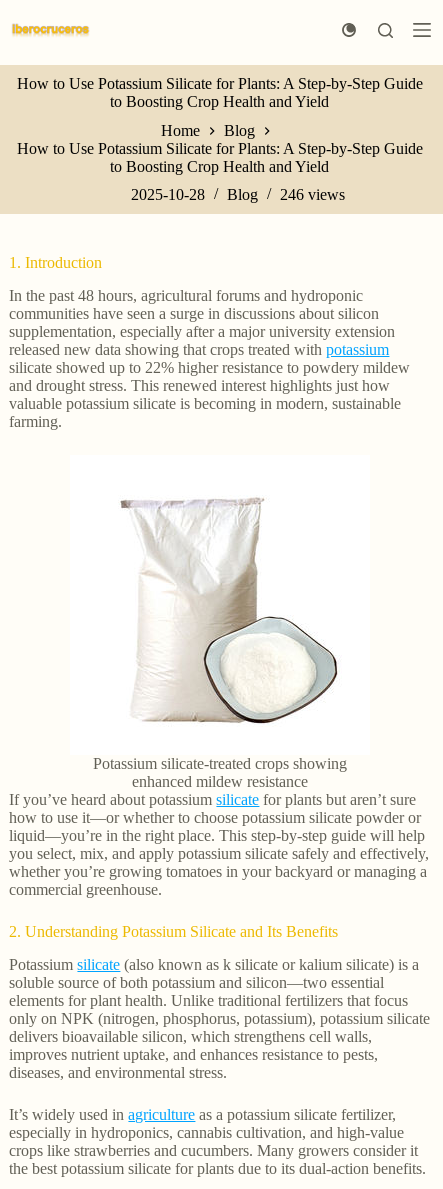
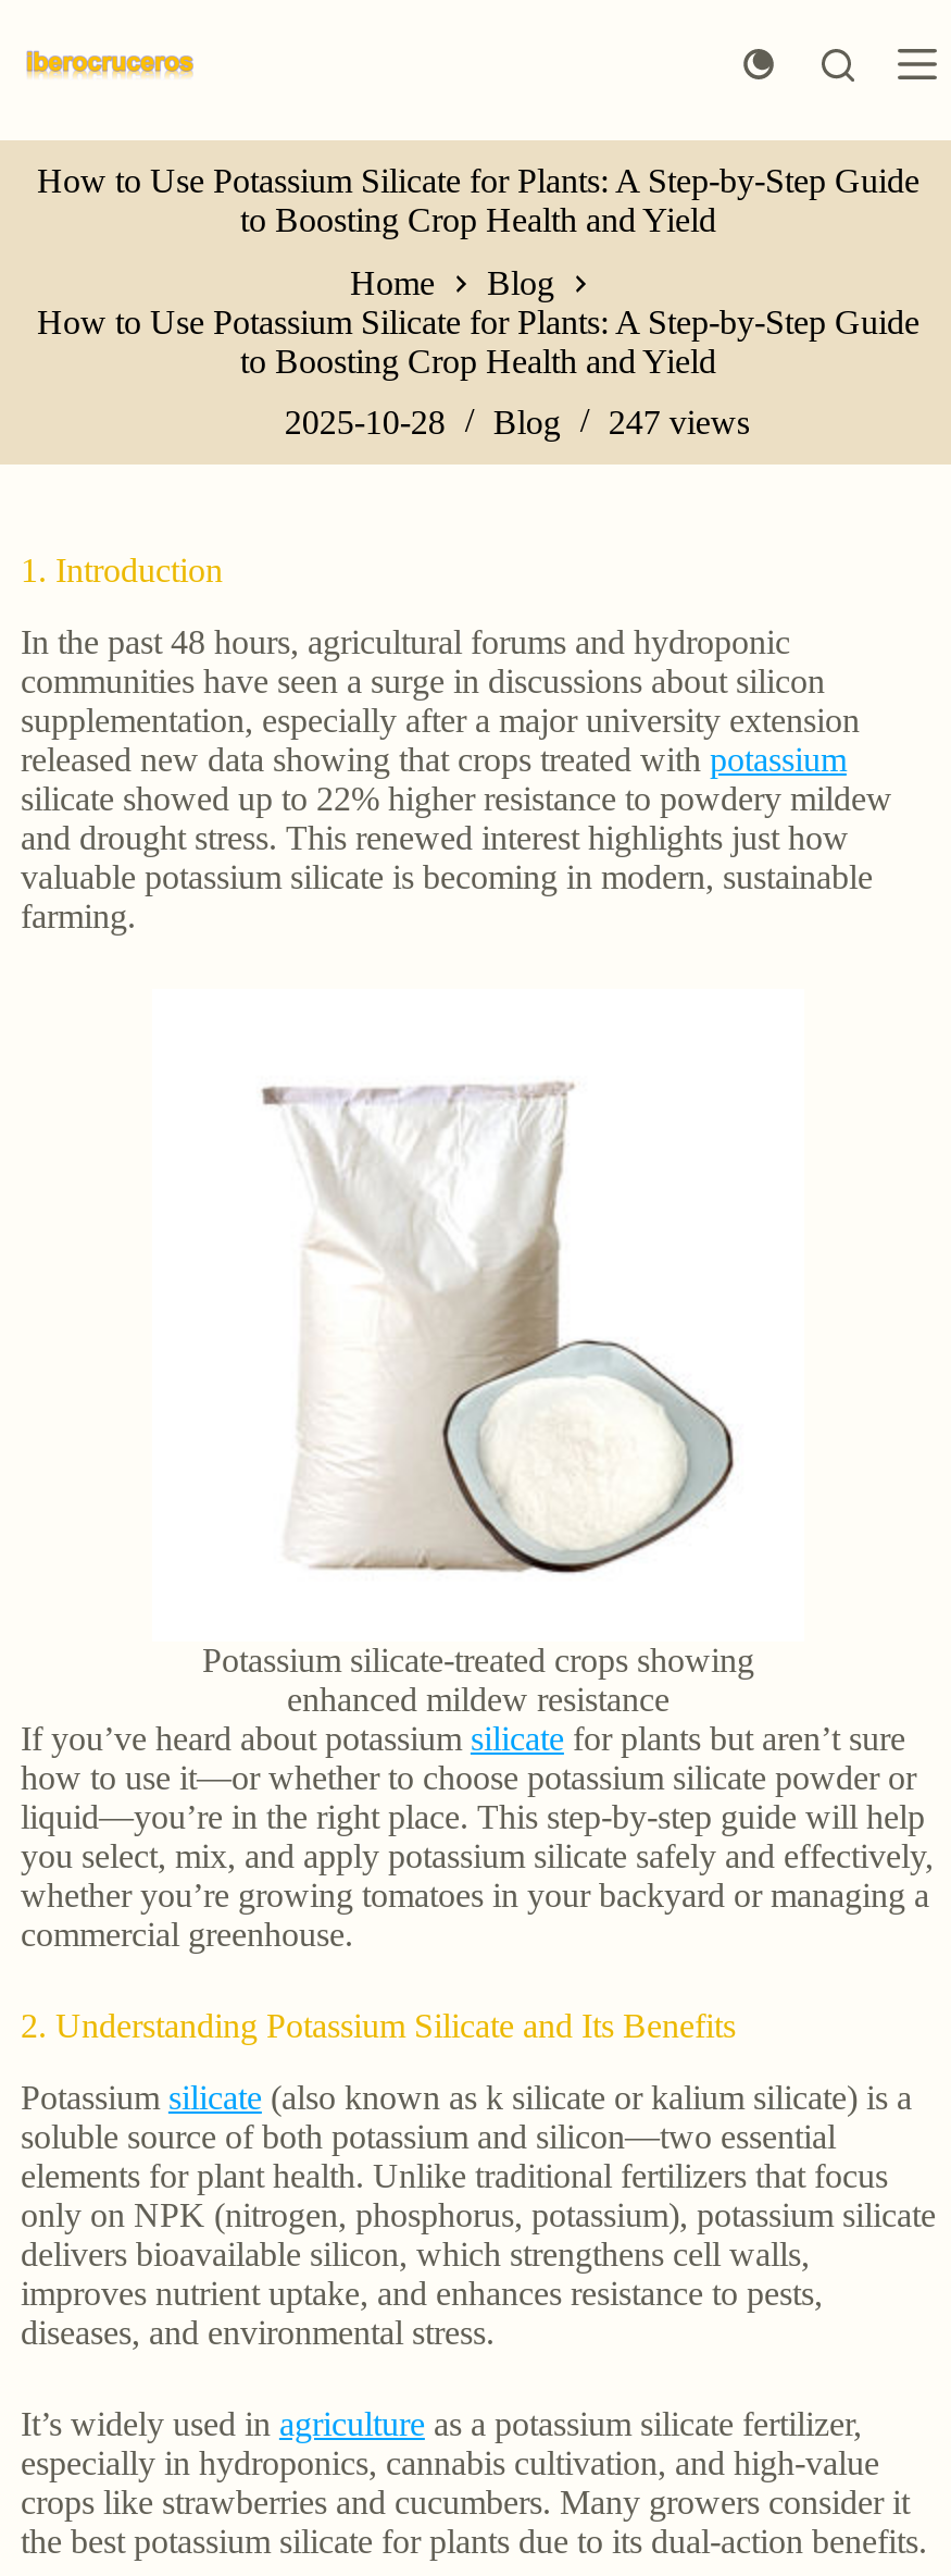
- 2025-10-28 Blog 246 views
+ 2025-10-28 Blog 247 views
